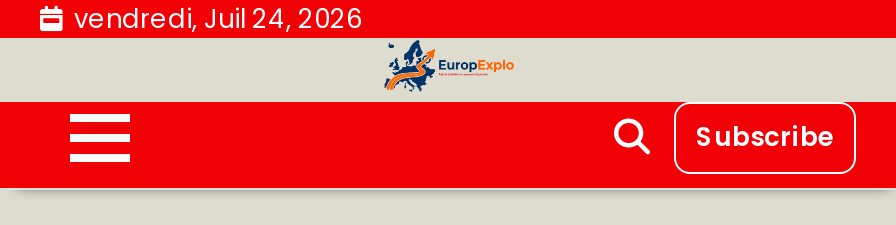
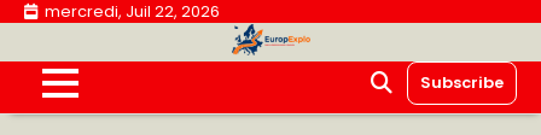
- vendredi, Juil 24, 2026
+ mercredi, Juil 22, 2026
